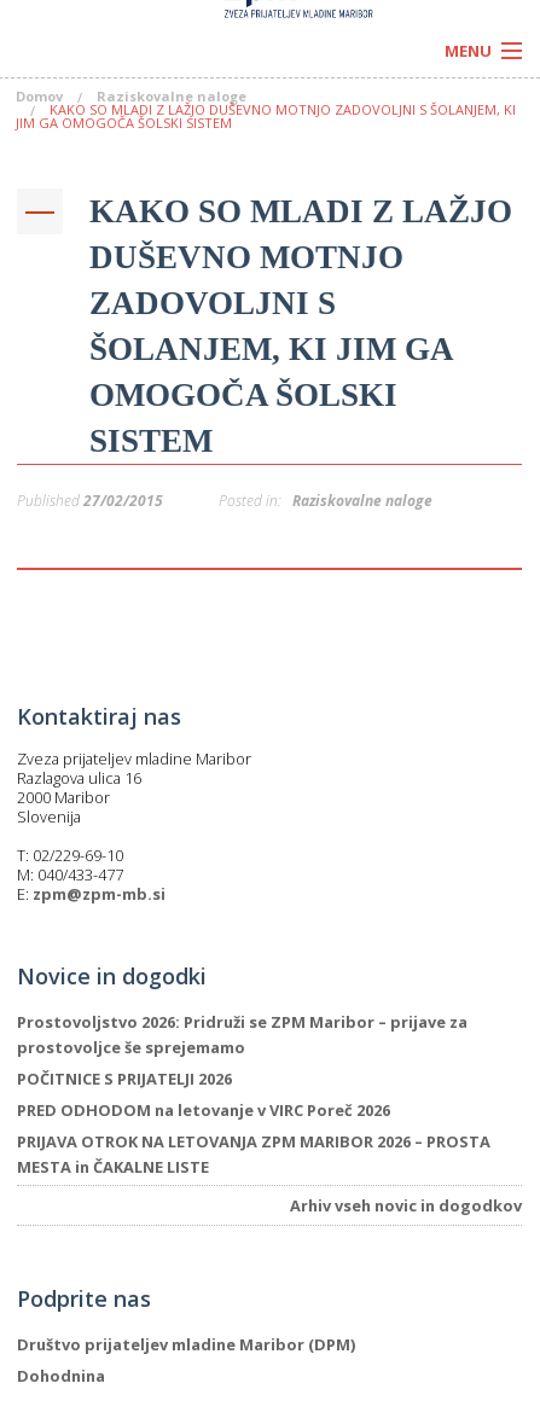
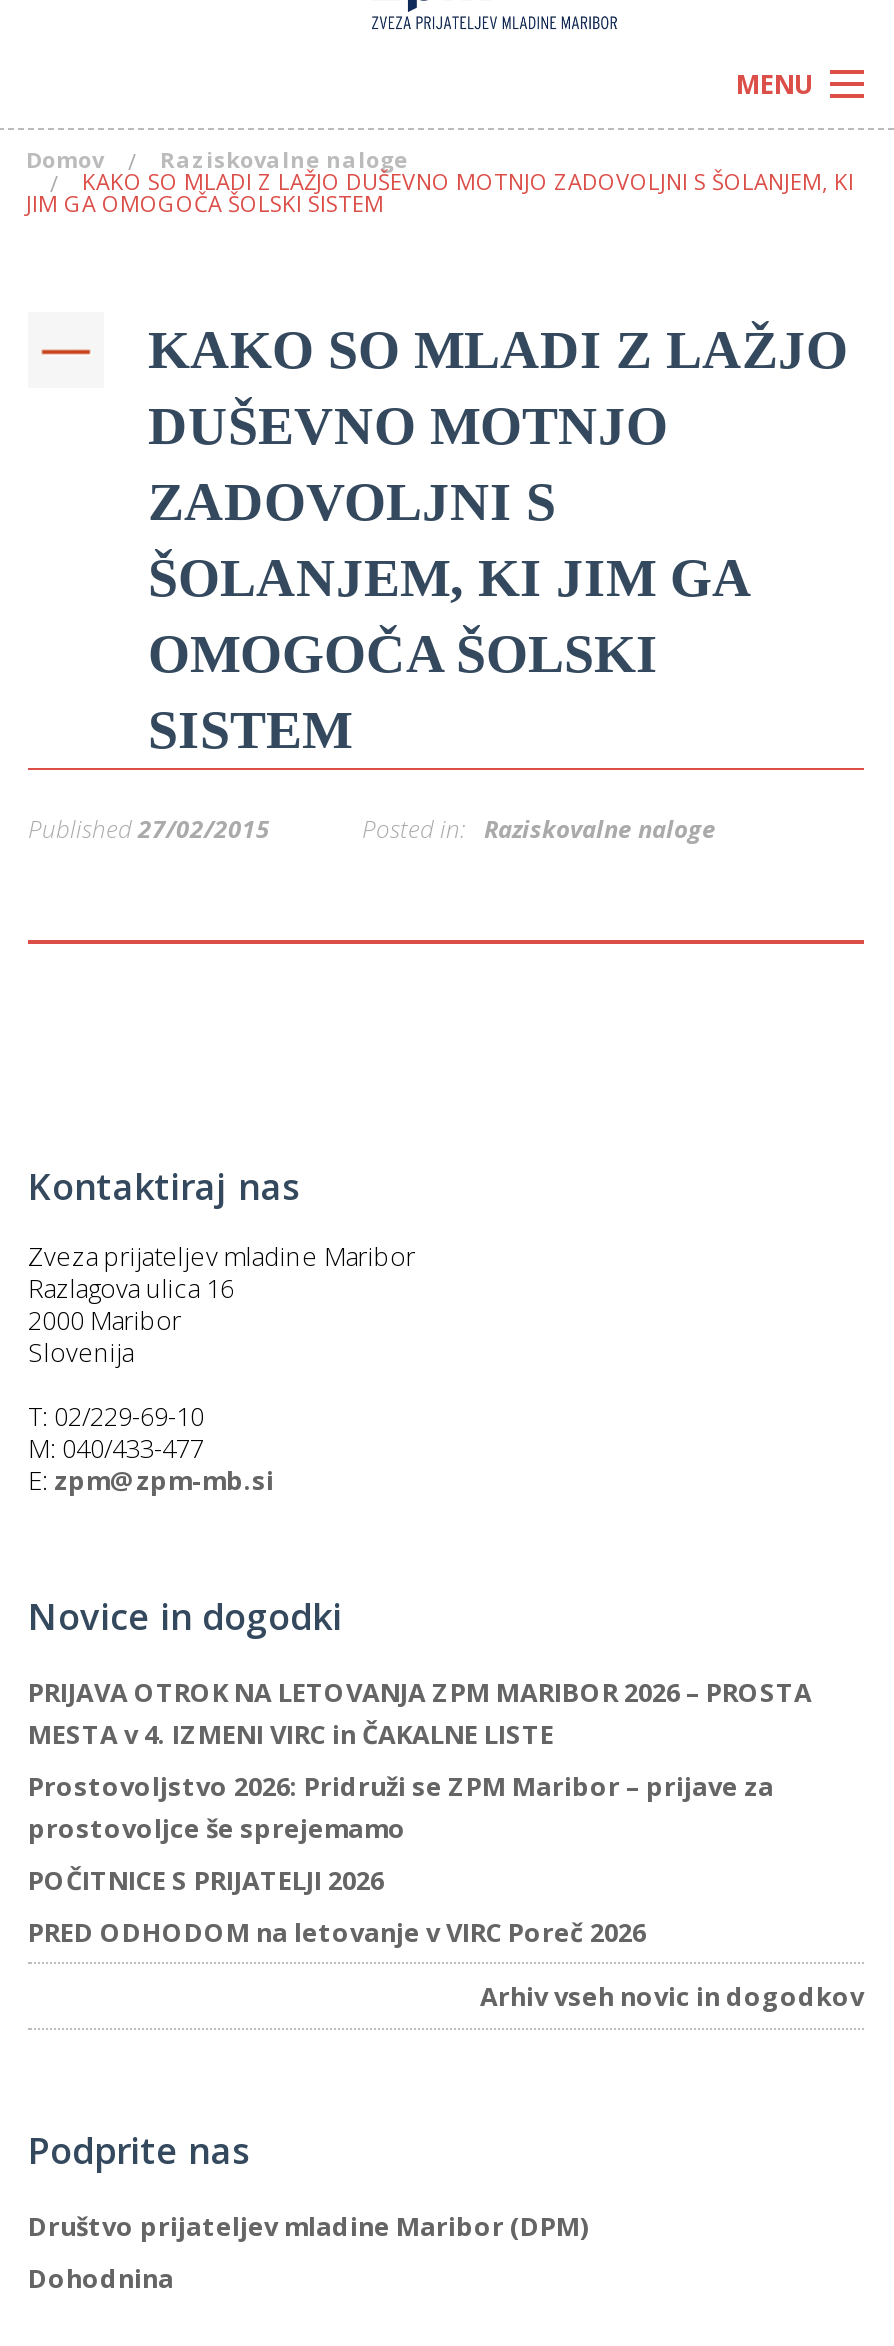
moved down: Prostovoljstvo 2026: Pridruži se ZPM Maribor – prijave za | prostovoljce še sprejemamo | POČITNICE S PRIJATELJI 2026 | PRED ODHODOM na letovanje v VIRC Poreč 2026

+ MESTA v 4. IZMENI VIRC in ČAKALNE LISTE

moved up: PRIJAVA OTROK NA LETOVANJA ZPM MARIBOR 2026 – PROSTA

- MESTA in ČAKALNE LISTE
